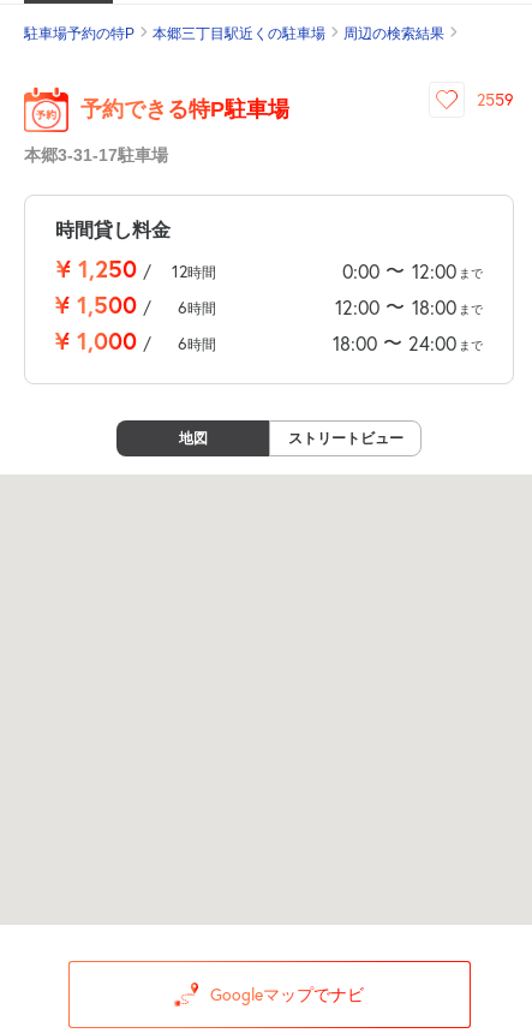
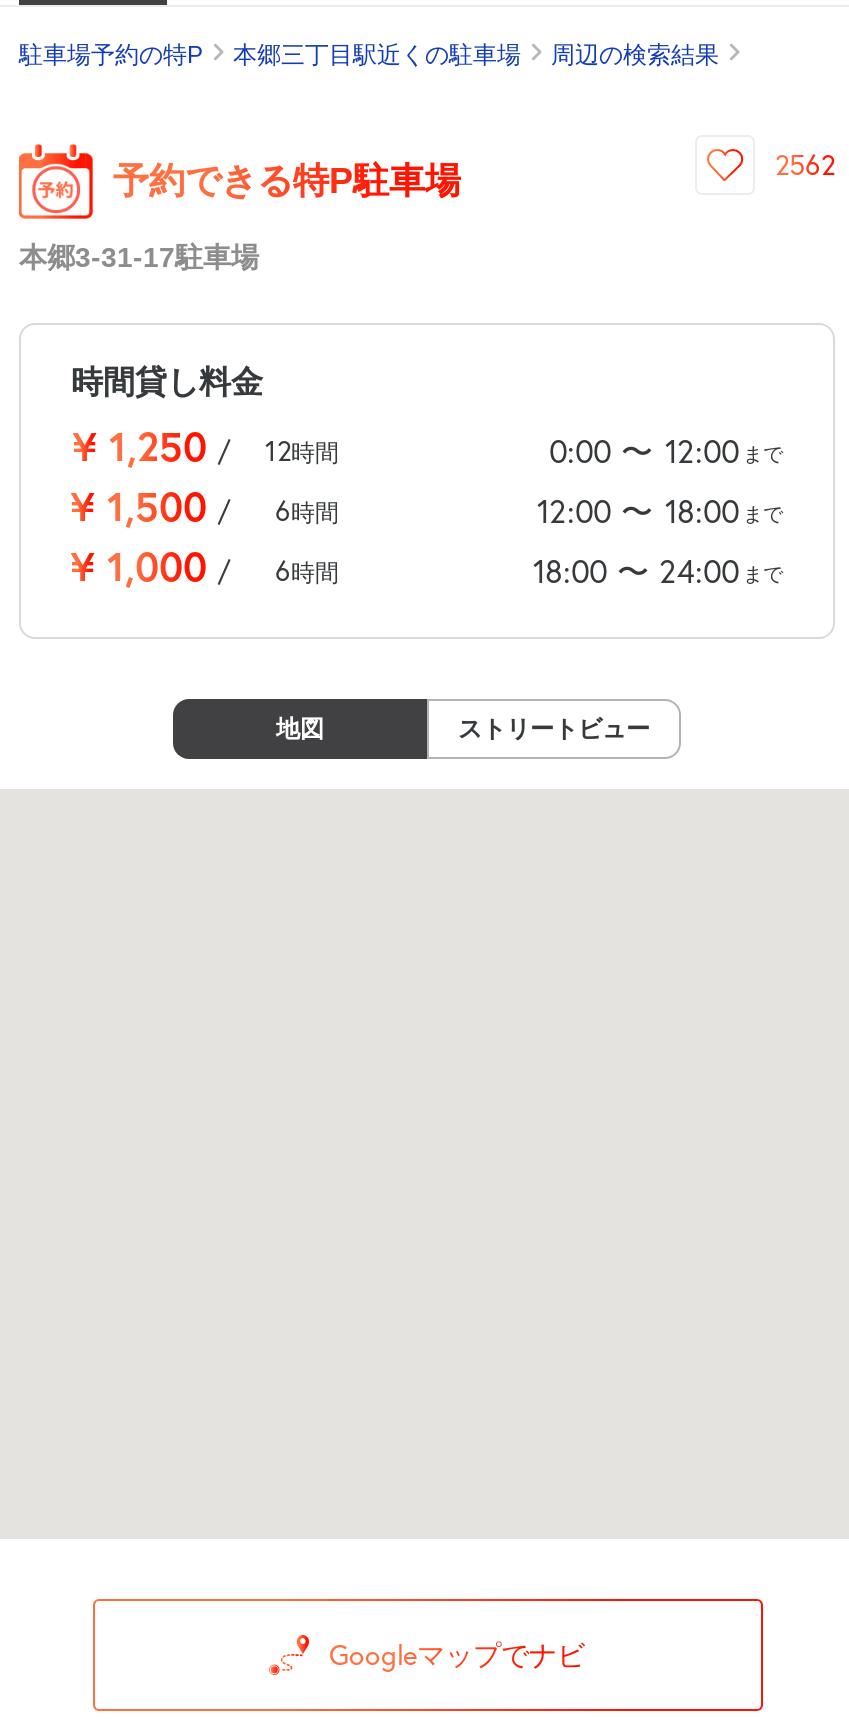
- 2559
+ 2562
